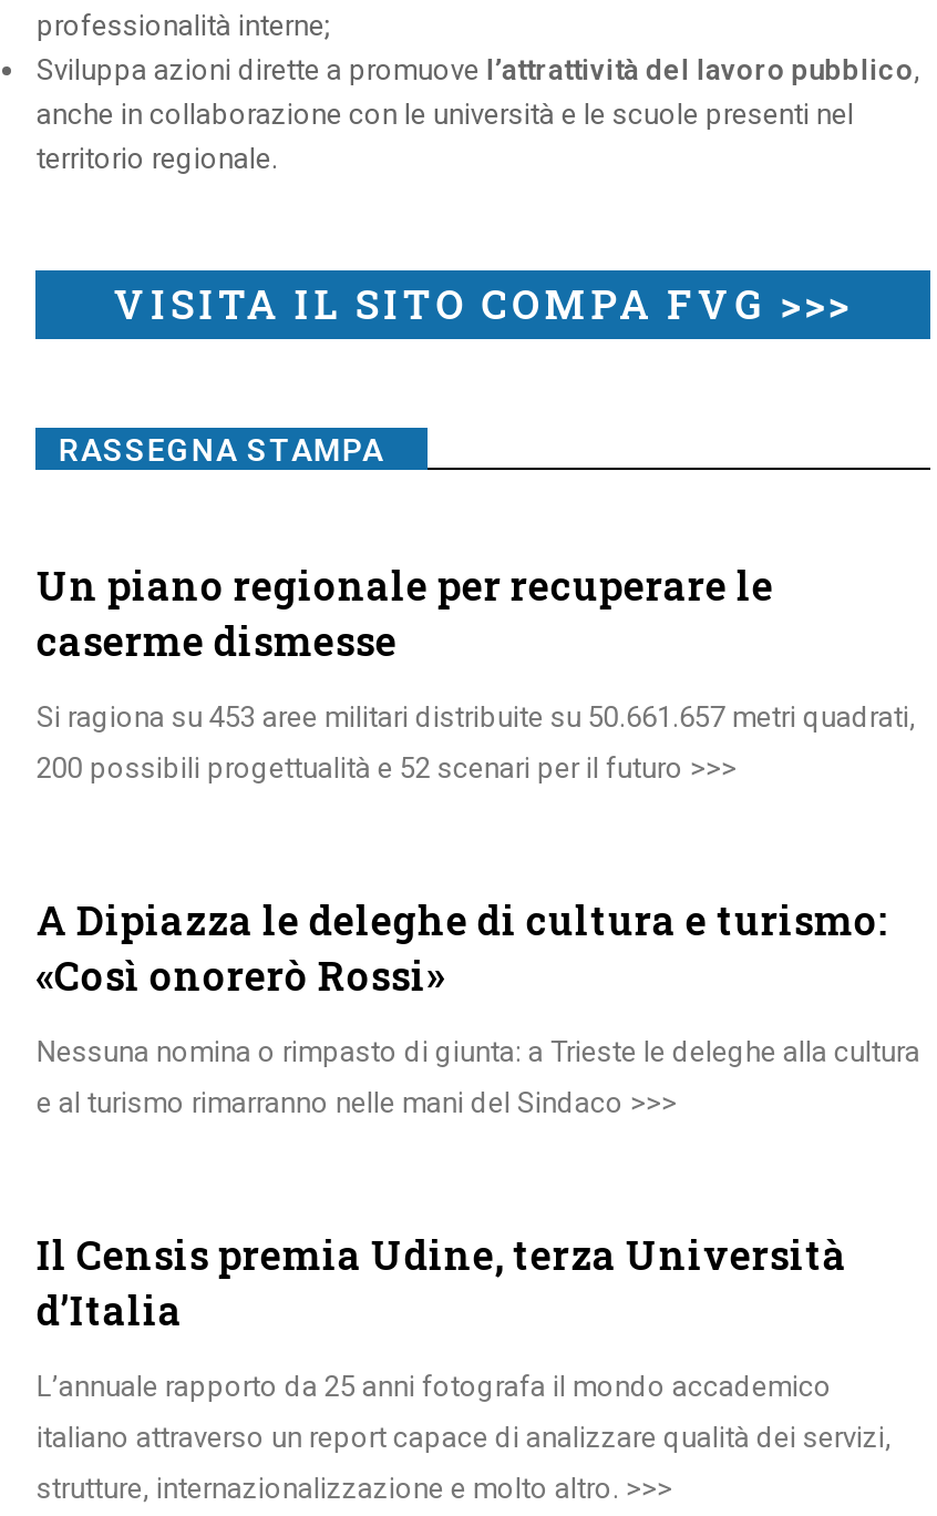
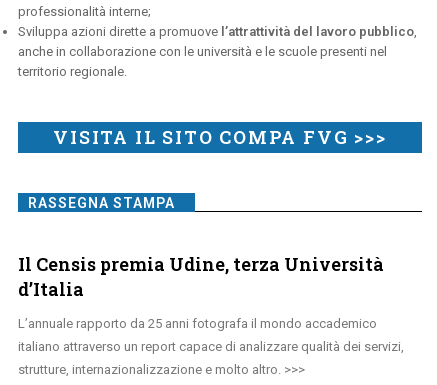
- Un piano regionale per recuperare le
- caserme dismesse
- Si ragiona su 453 aree militari distribuite su 50.661.657 metri quadrati,
- 200 possibili progettualità e 52 scenari per il futuro
- A Dipiazza le deleghe di cultura e turismo:
- «Così onorerò Rossi»
- Nessuna nomina o rimpasto di giunta: a Trieste le deleghe alla cultura
- e al turismo rimarranno nelle mani del Sindaco
